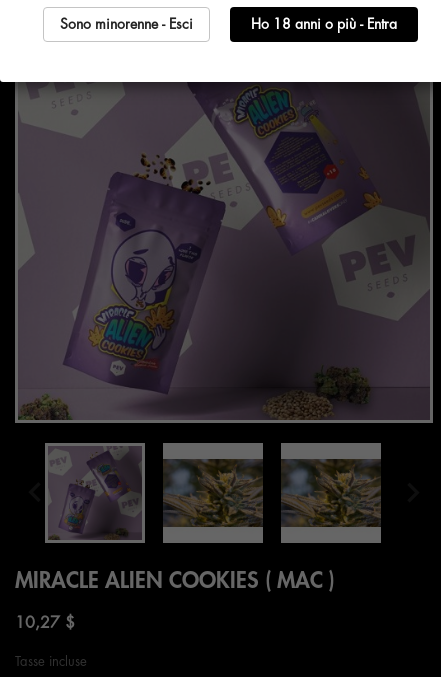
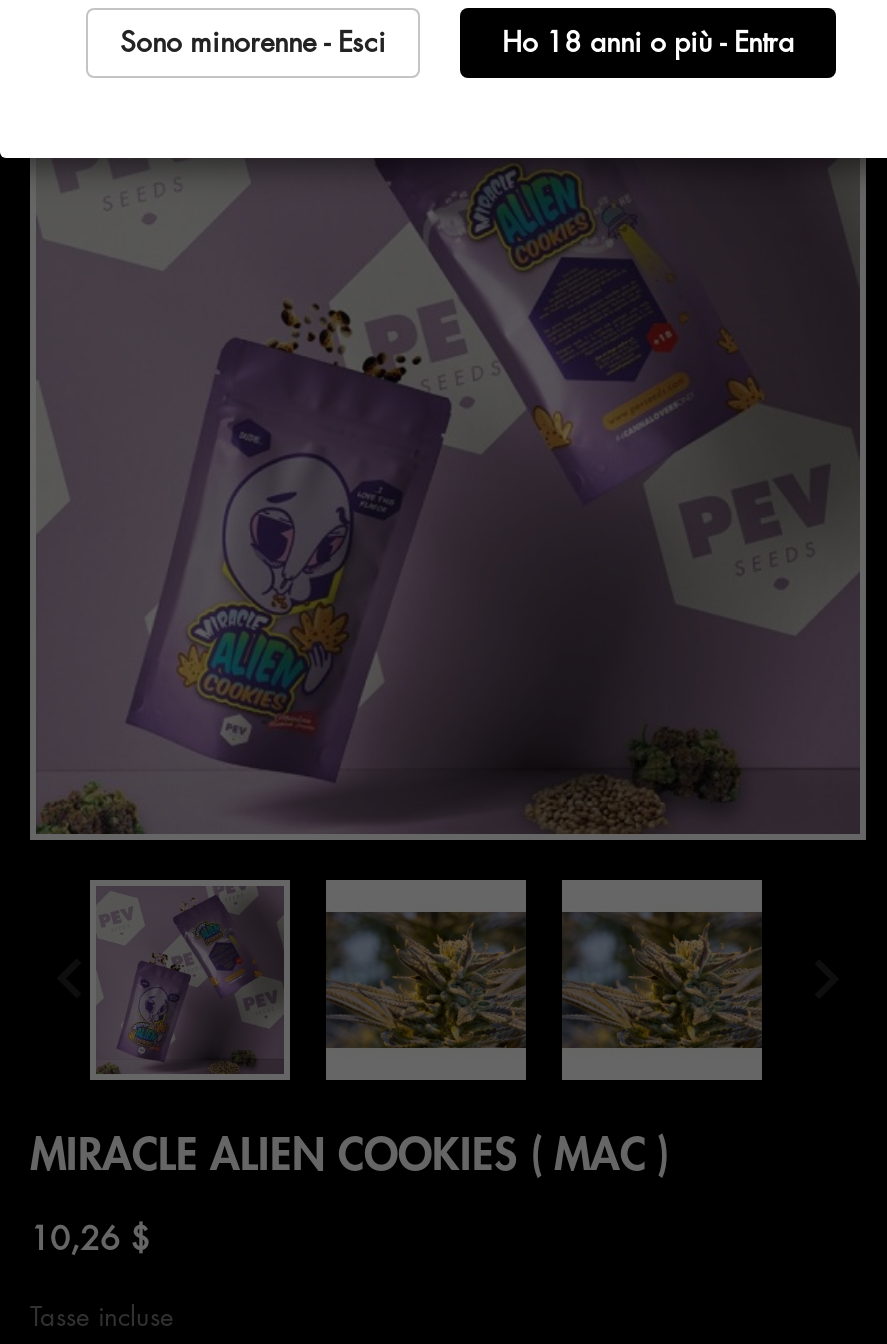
- 10,27 $
+ 10,26 $
